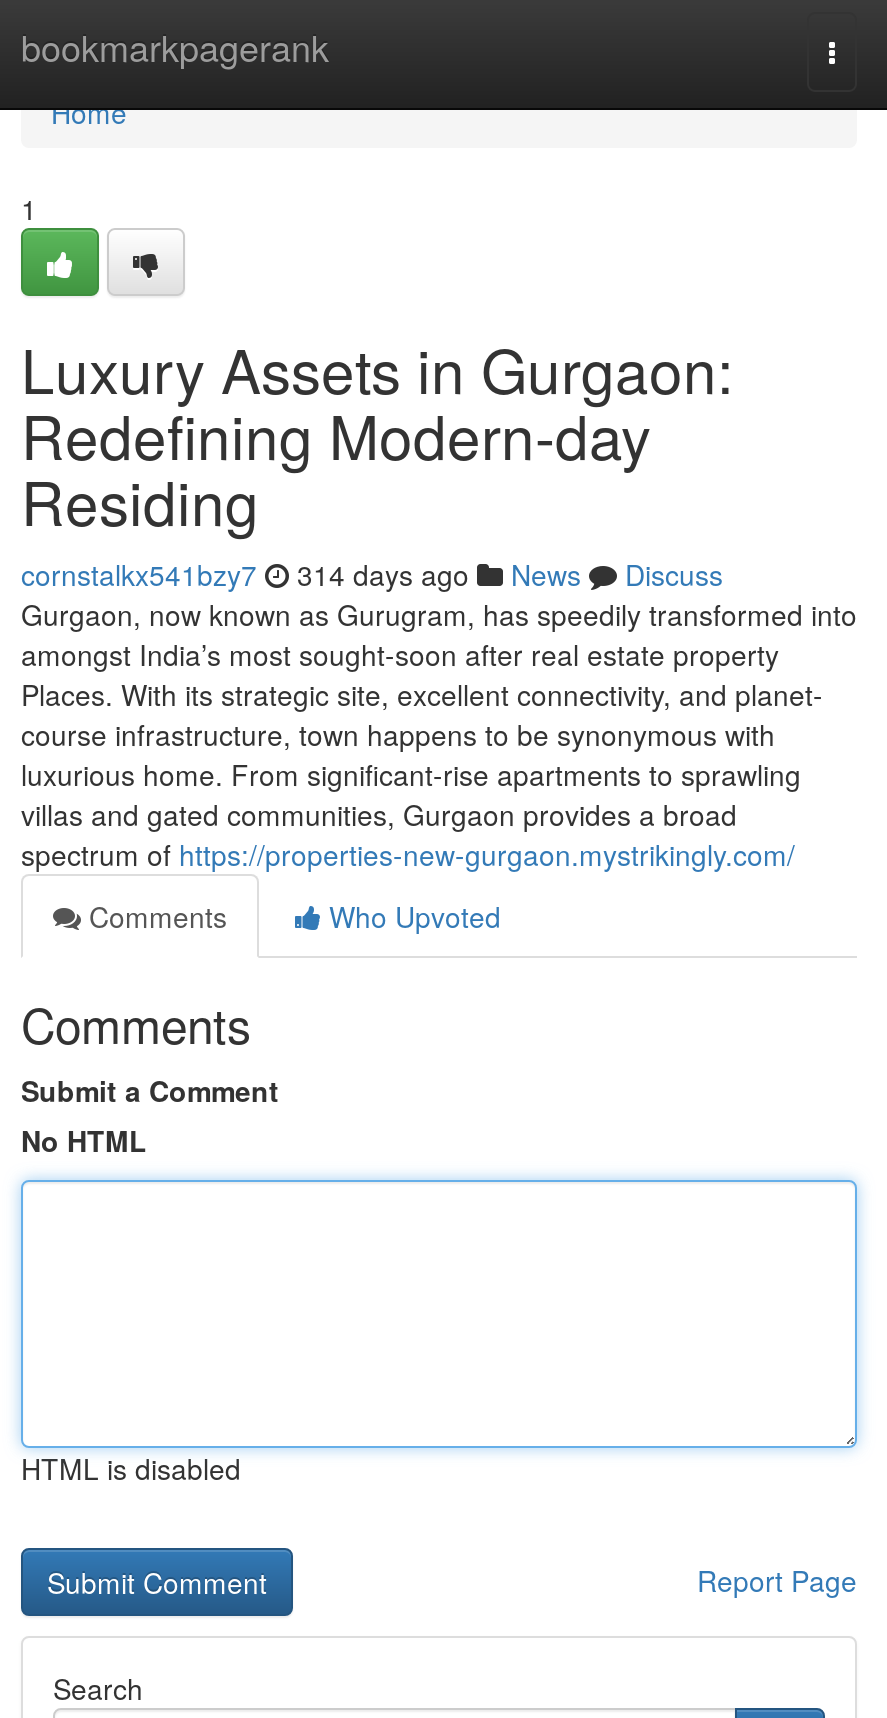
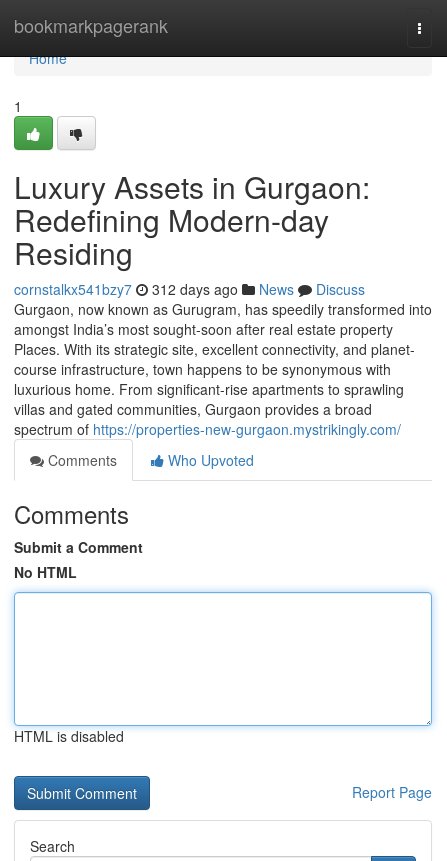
- cornstalkx541bzy7 314 days ago News Discuss
+ cornstalkx541bzy7 312 days ago News Discuss
